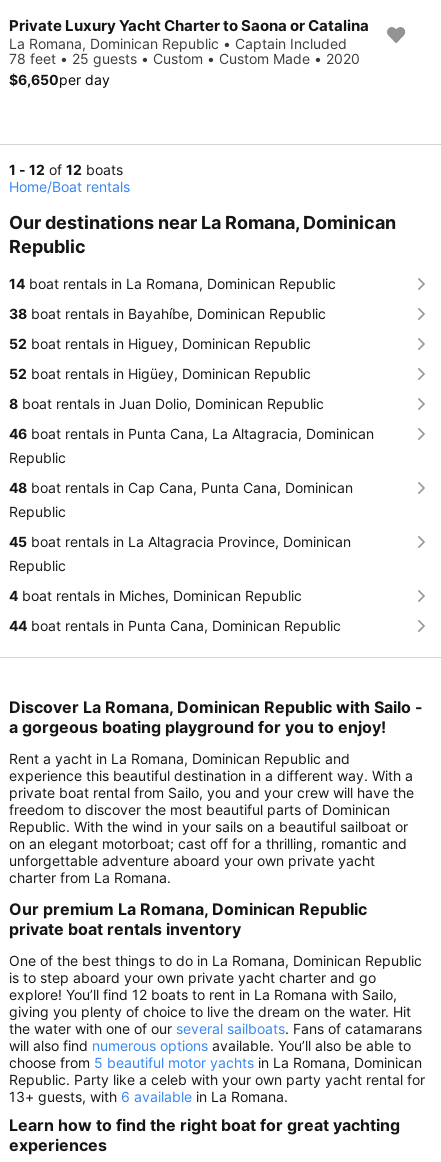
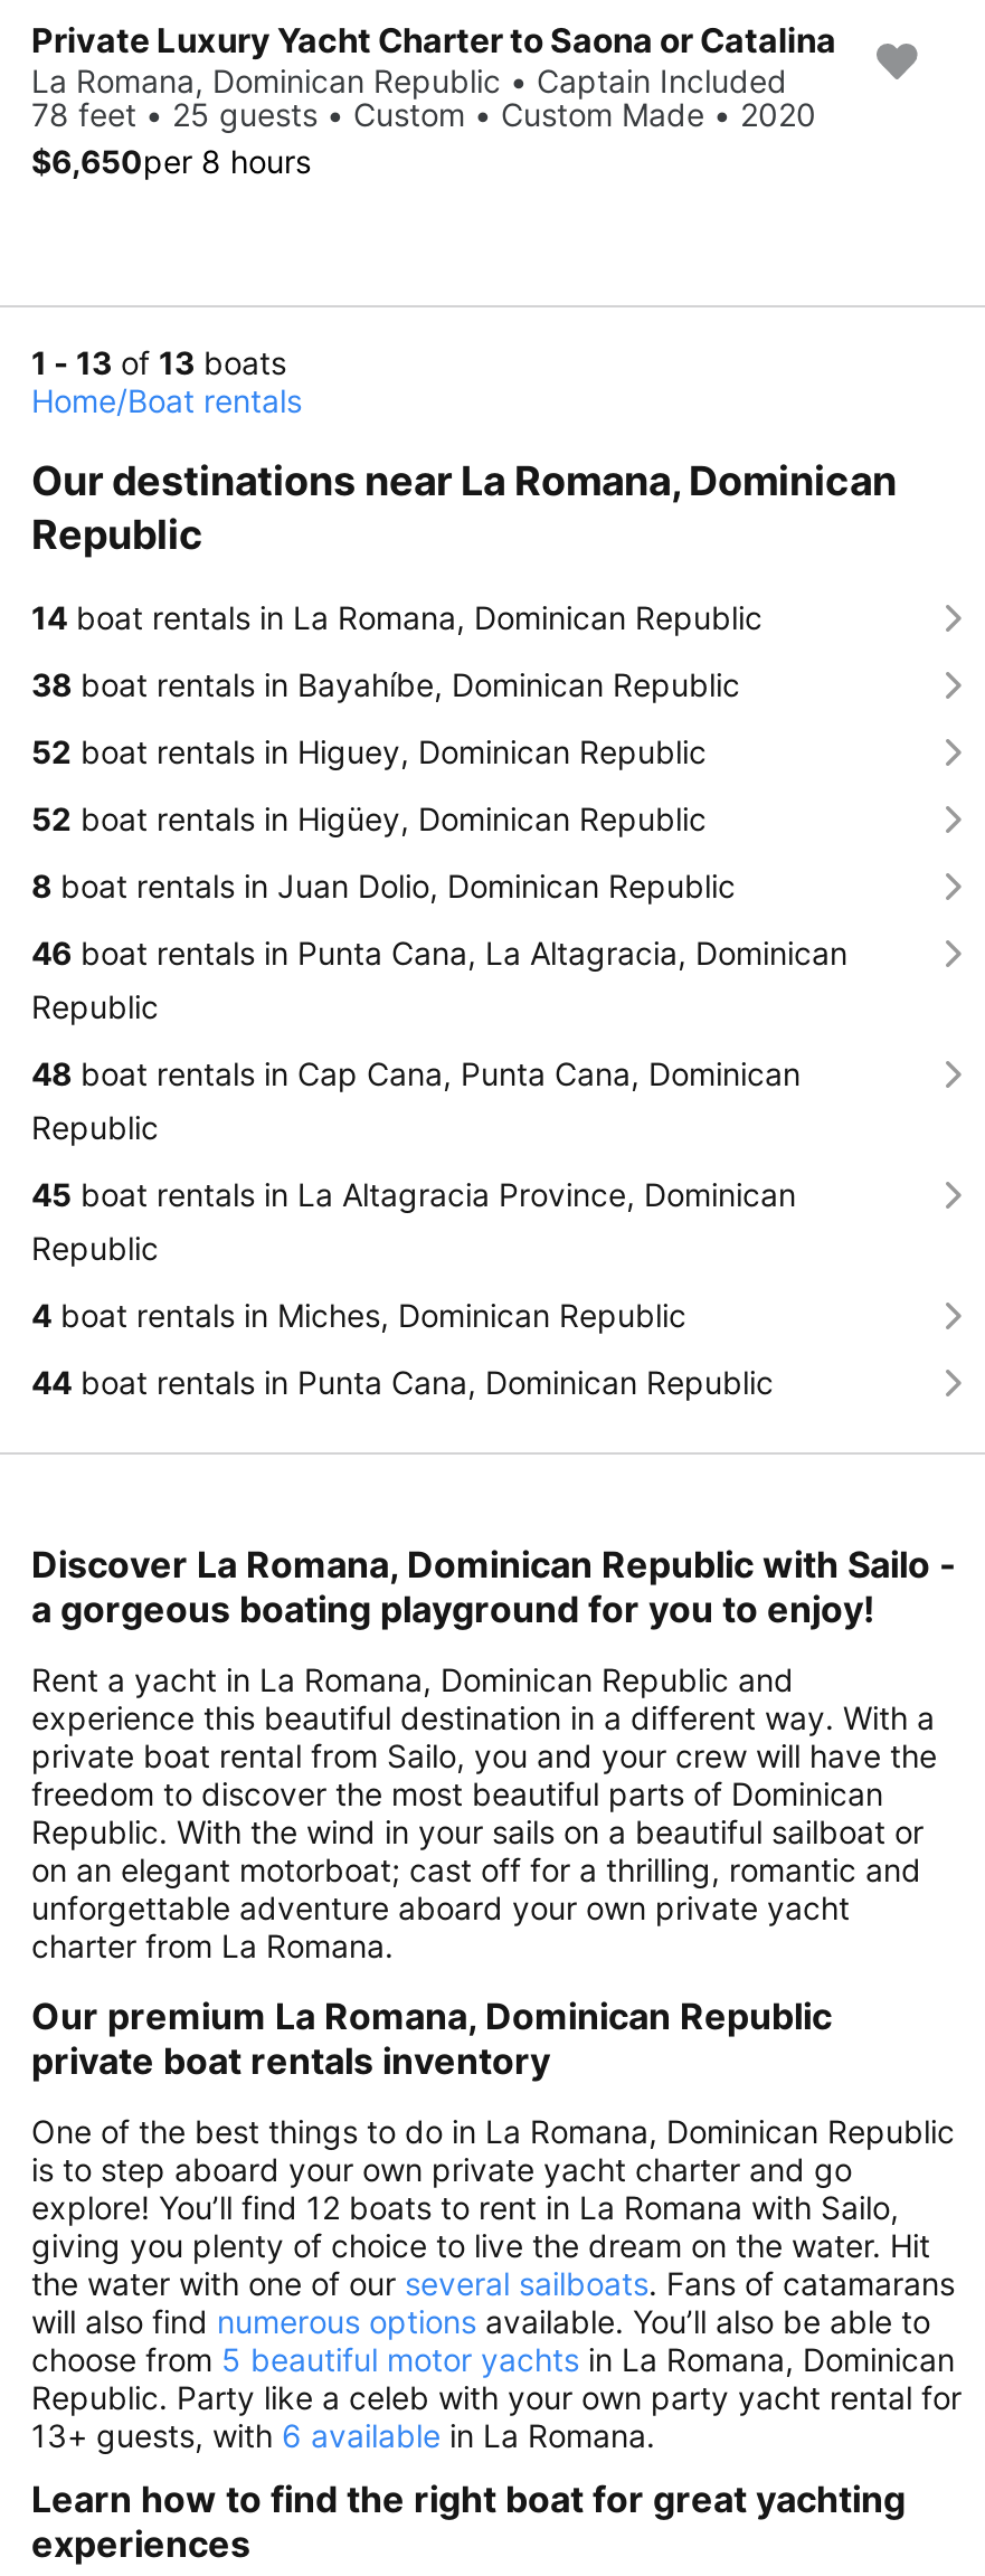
- $6,650per day
+ $6,650per 8 hours

- 1 - 12 of 12 boats
+ 1 - 13 of 13 boats
